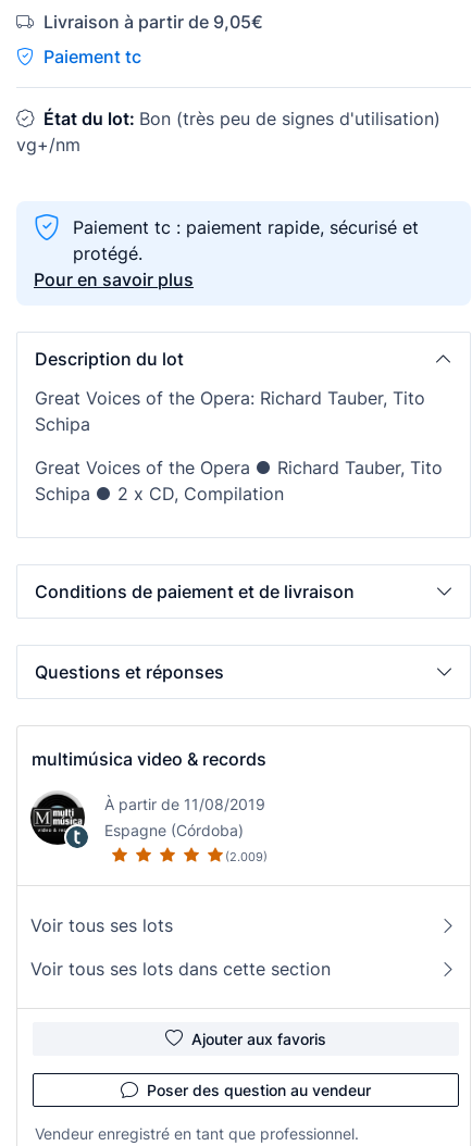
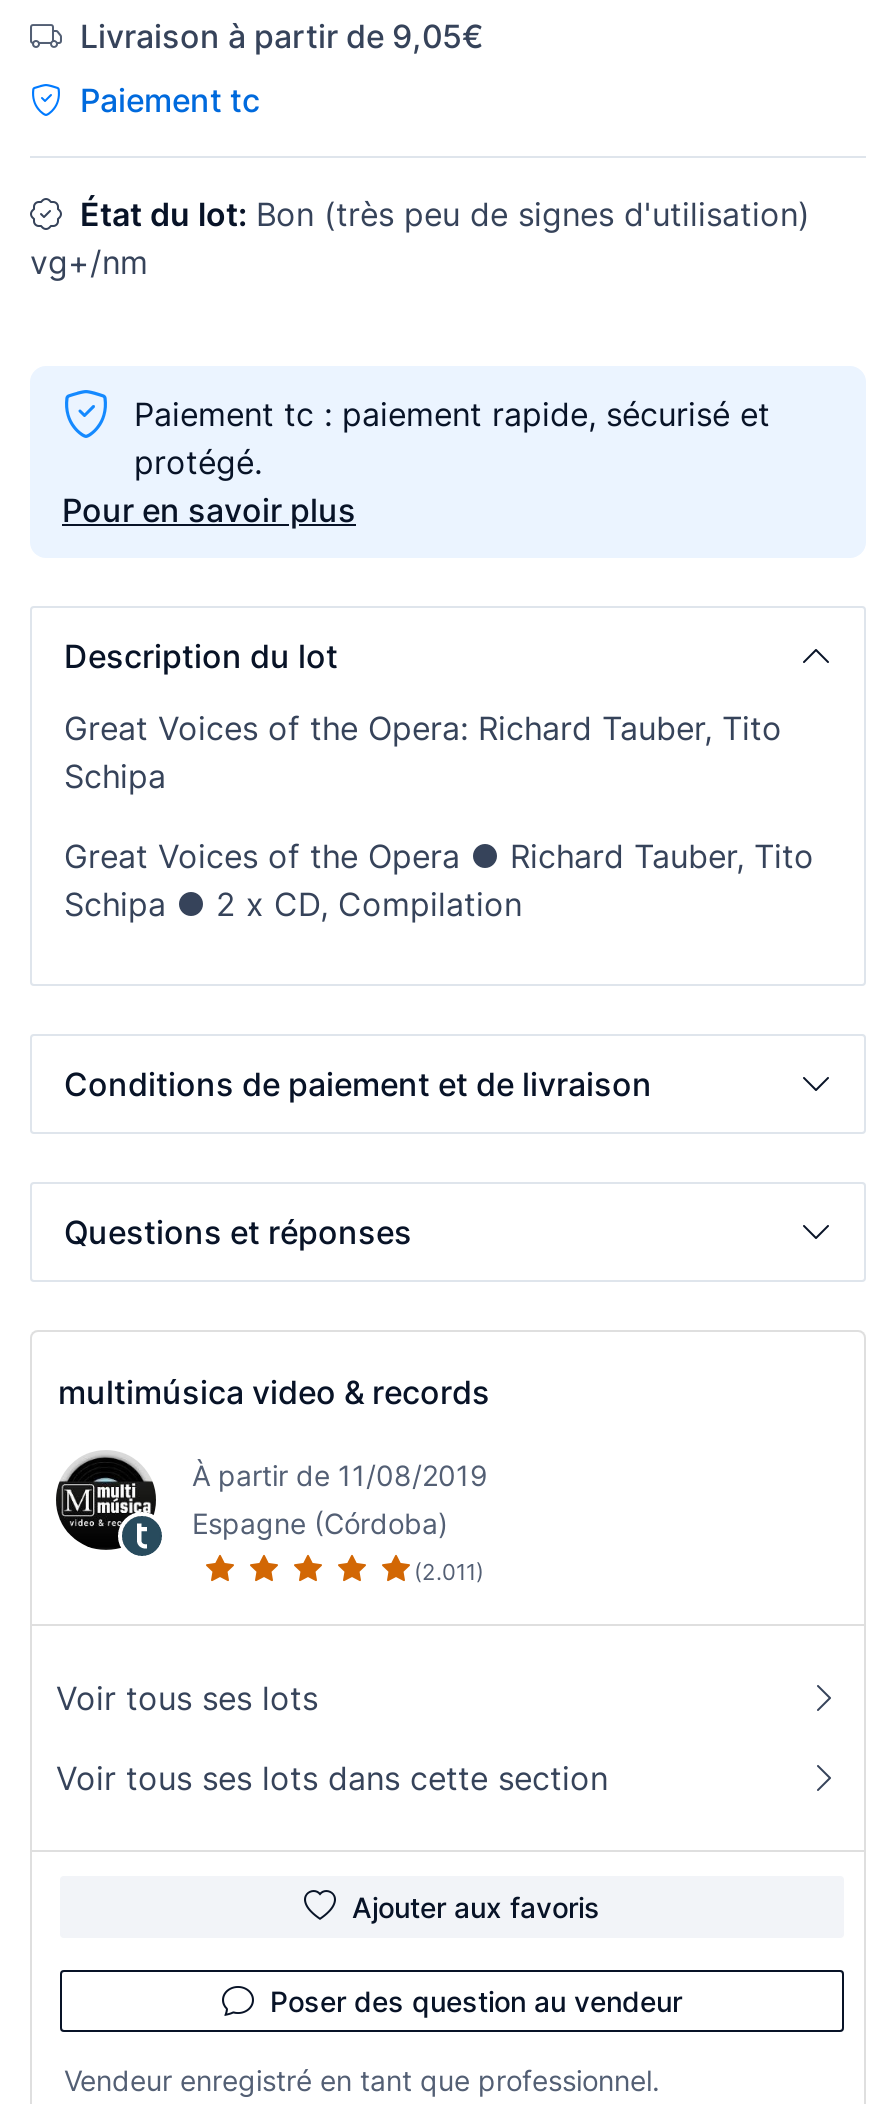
- (2.009)
+ (2.011)
